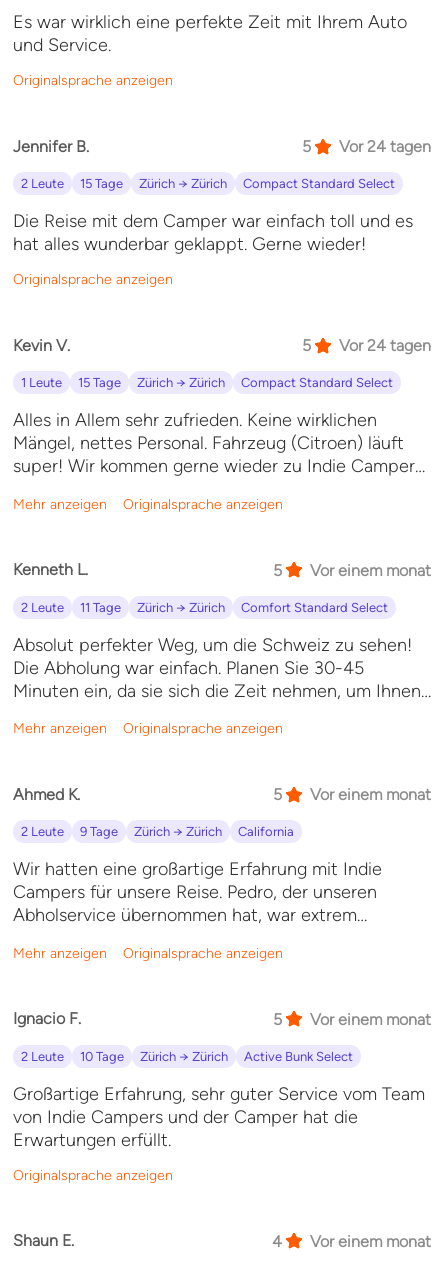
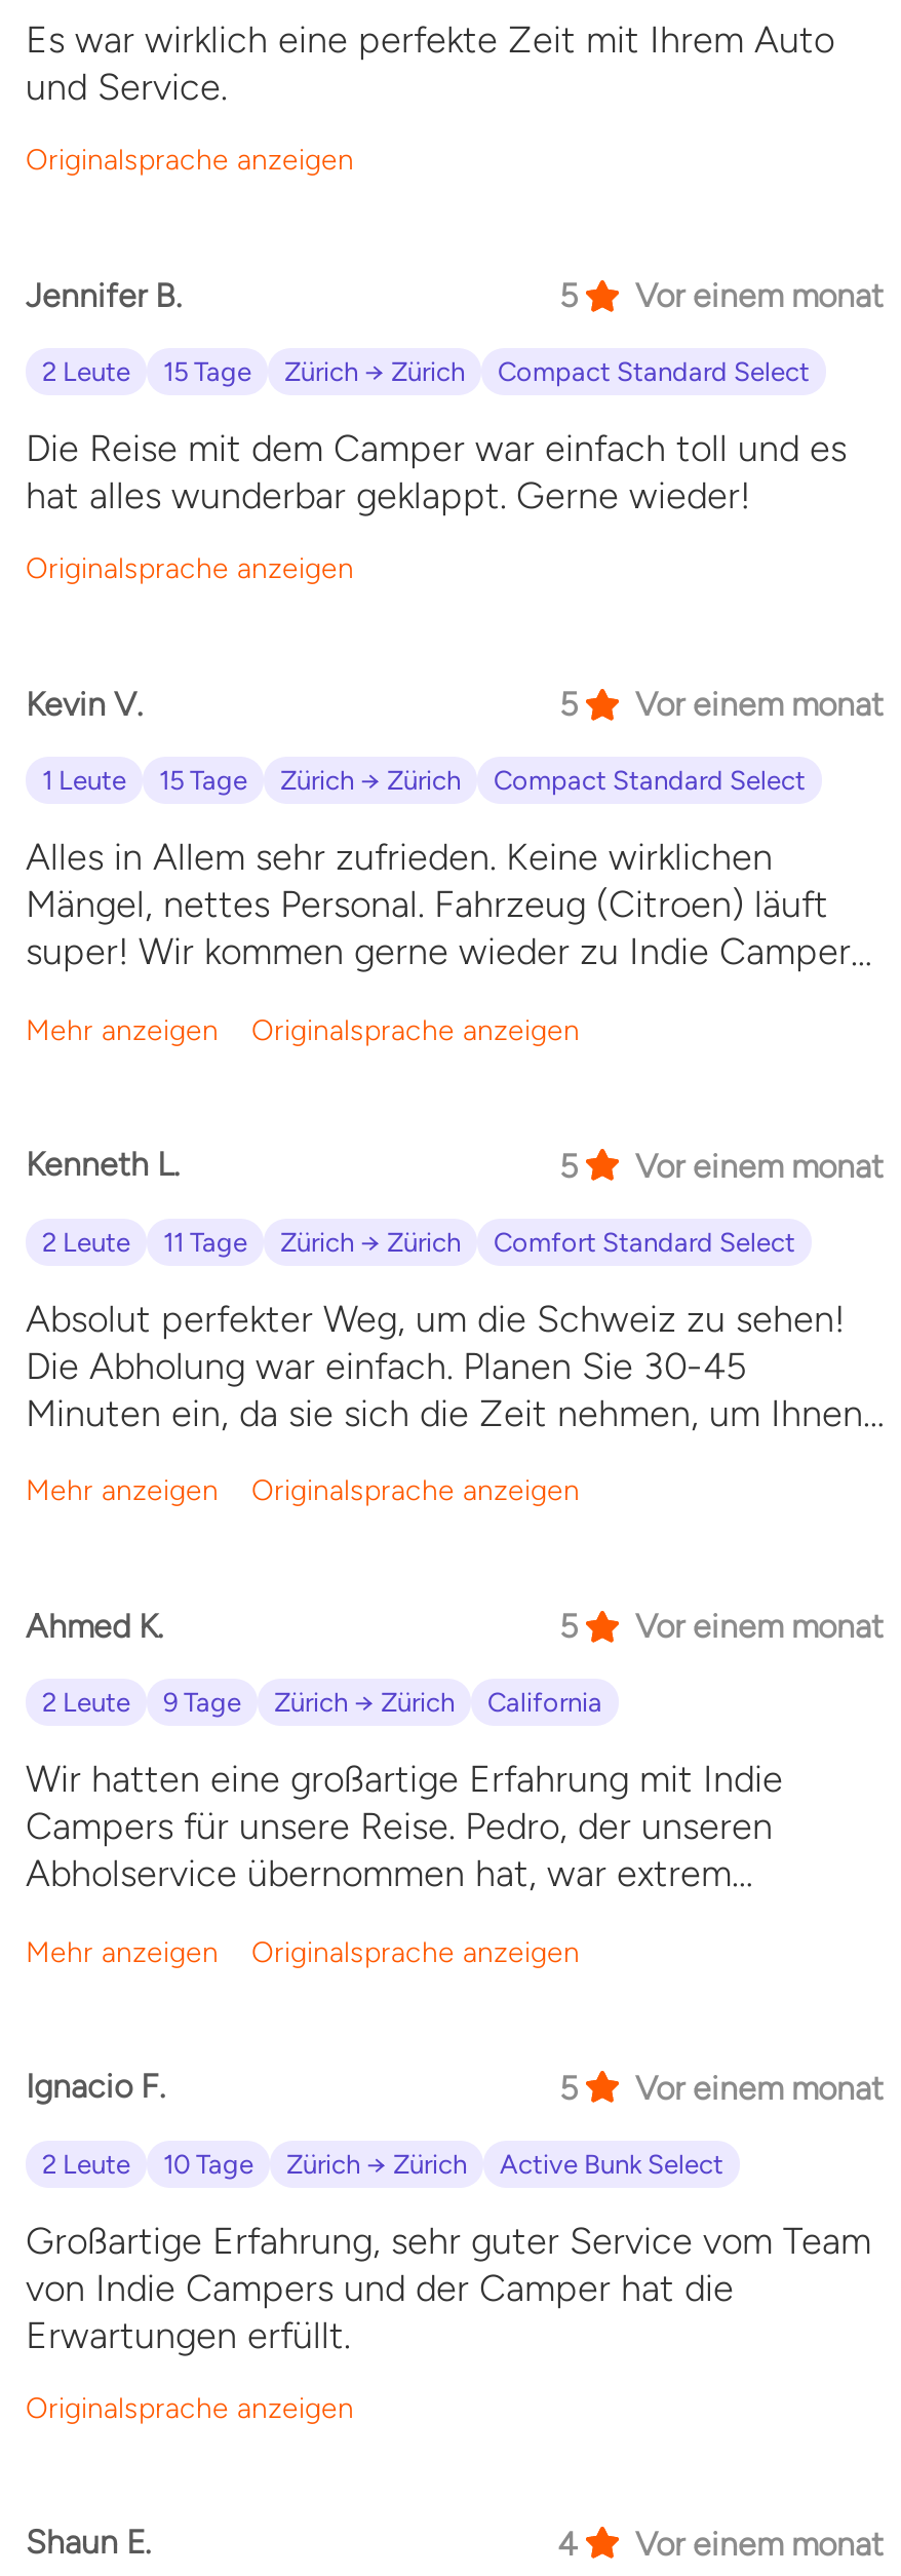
- Vor 24 tagen
+ Vor einem monat

- Vor 24 tagen
+ Vor einem monat
